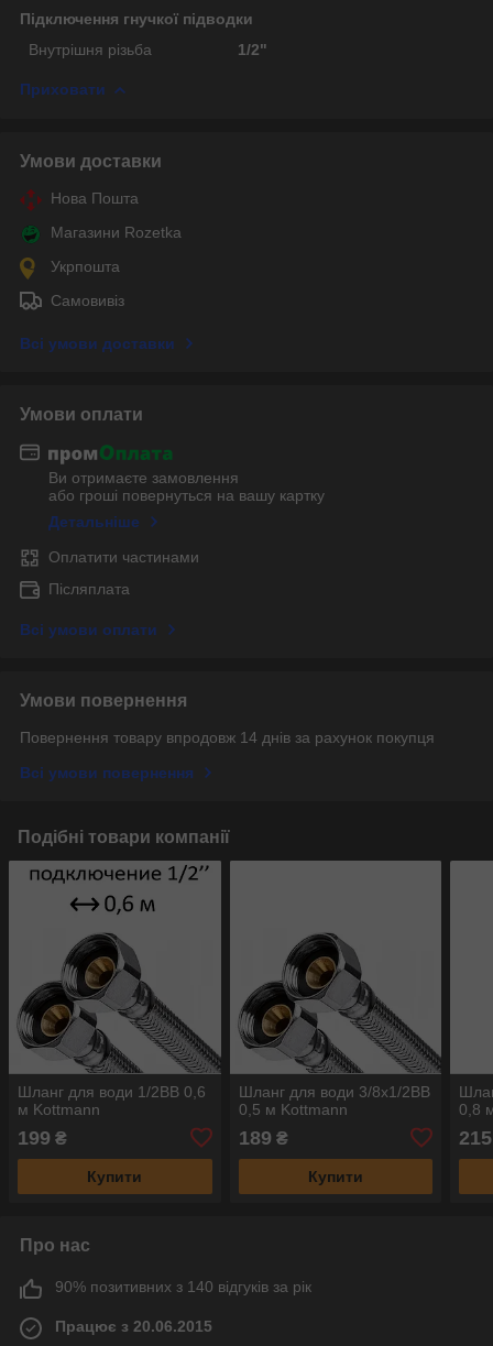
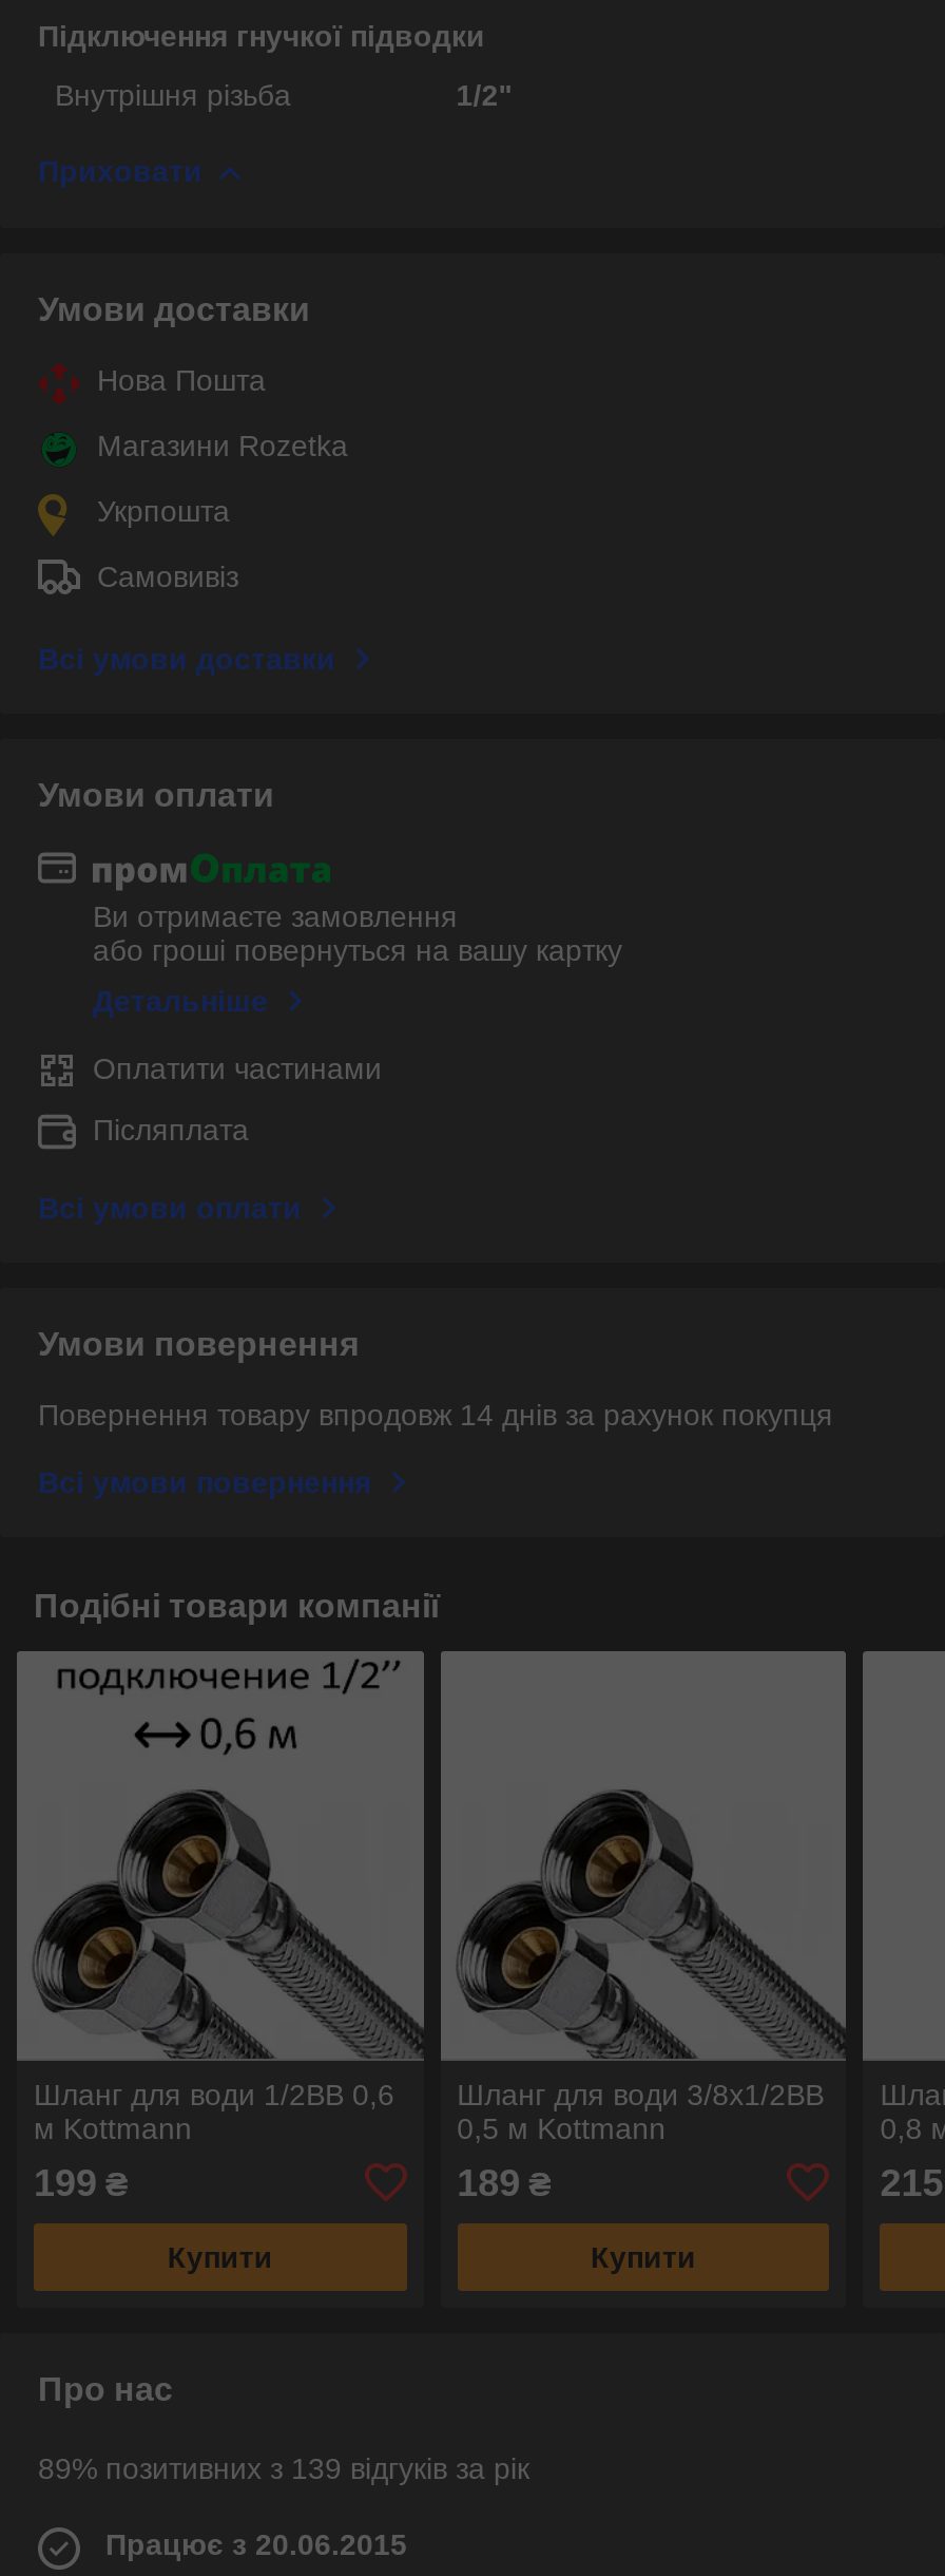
- 90% позитивних з 140 відгуків за рік
+ 89% позитивних з 139 відгуків за рік
